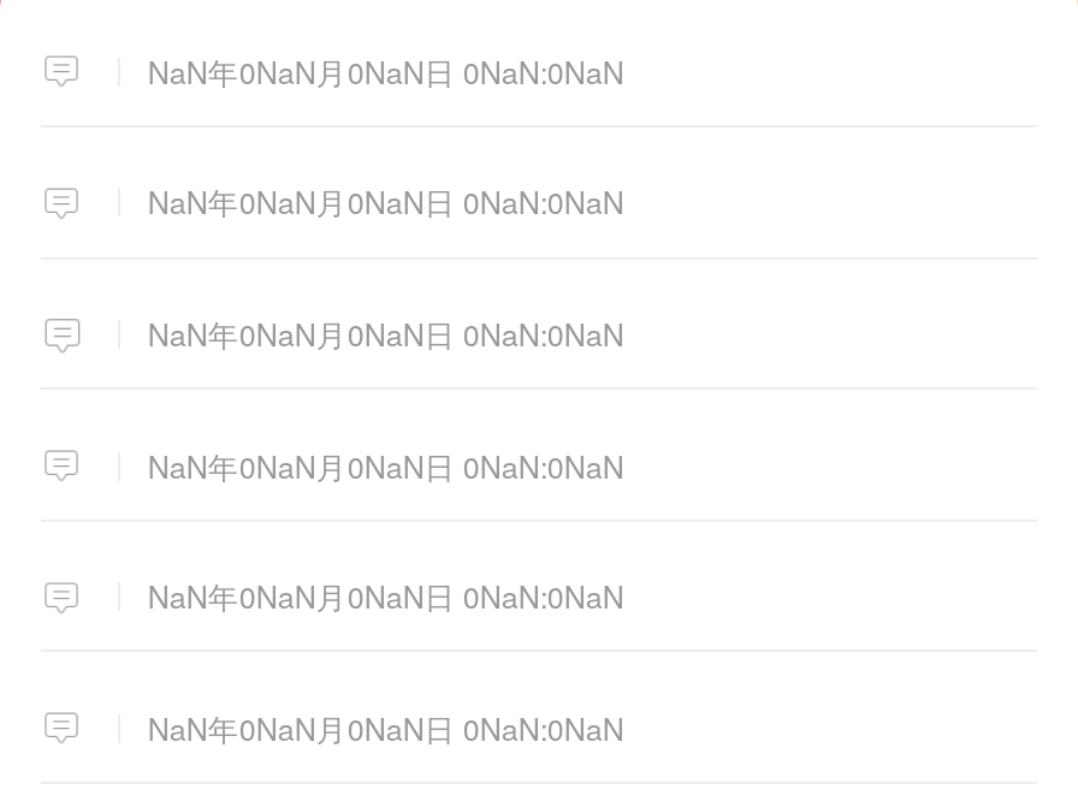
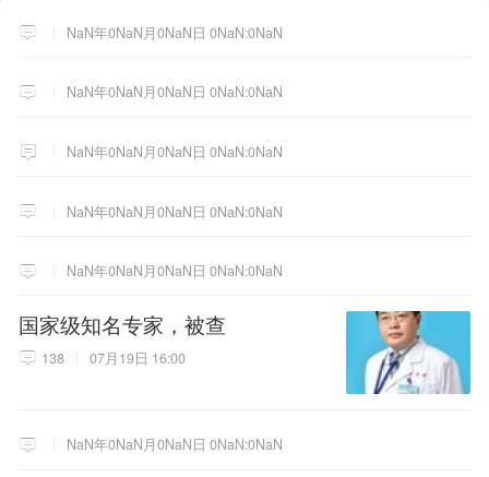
+ 国家级知名专家，被查
+ 138
+ 07月19日 16:00

+ [image]
